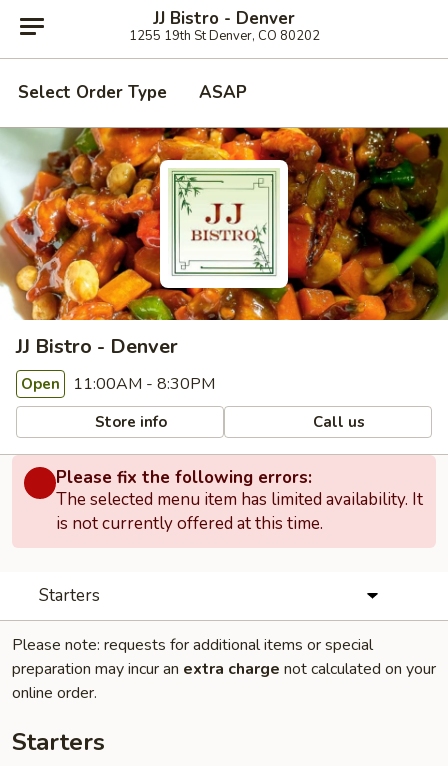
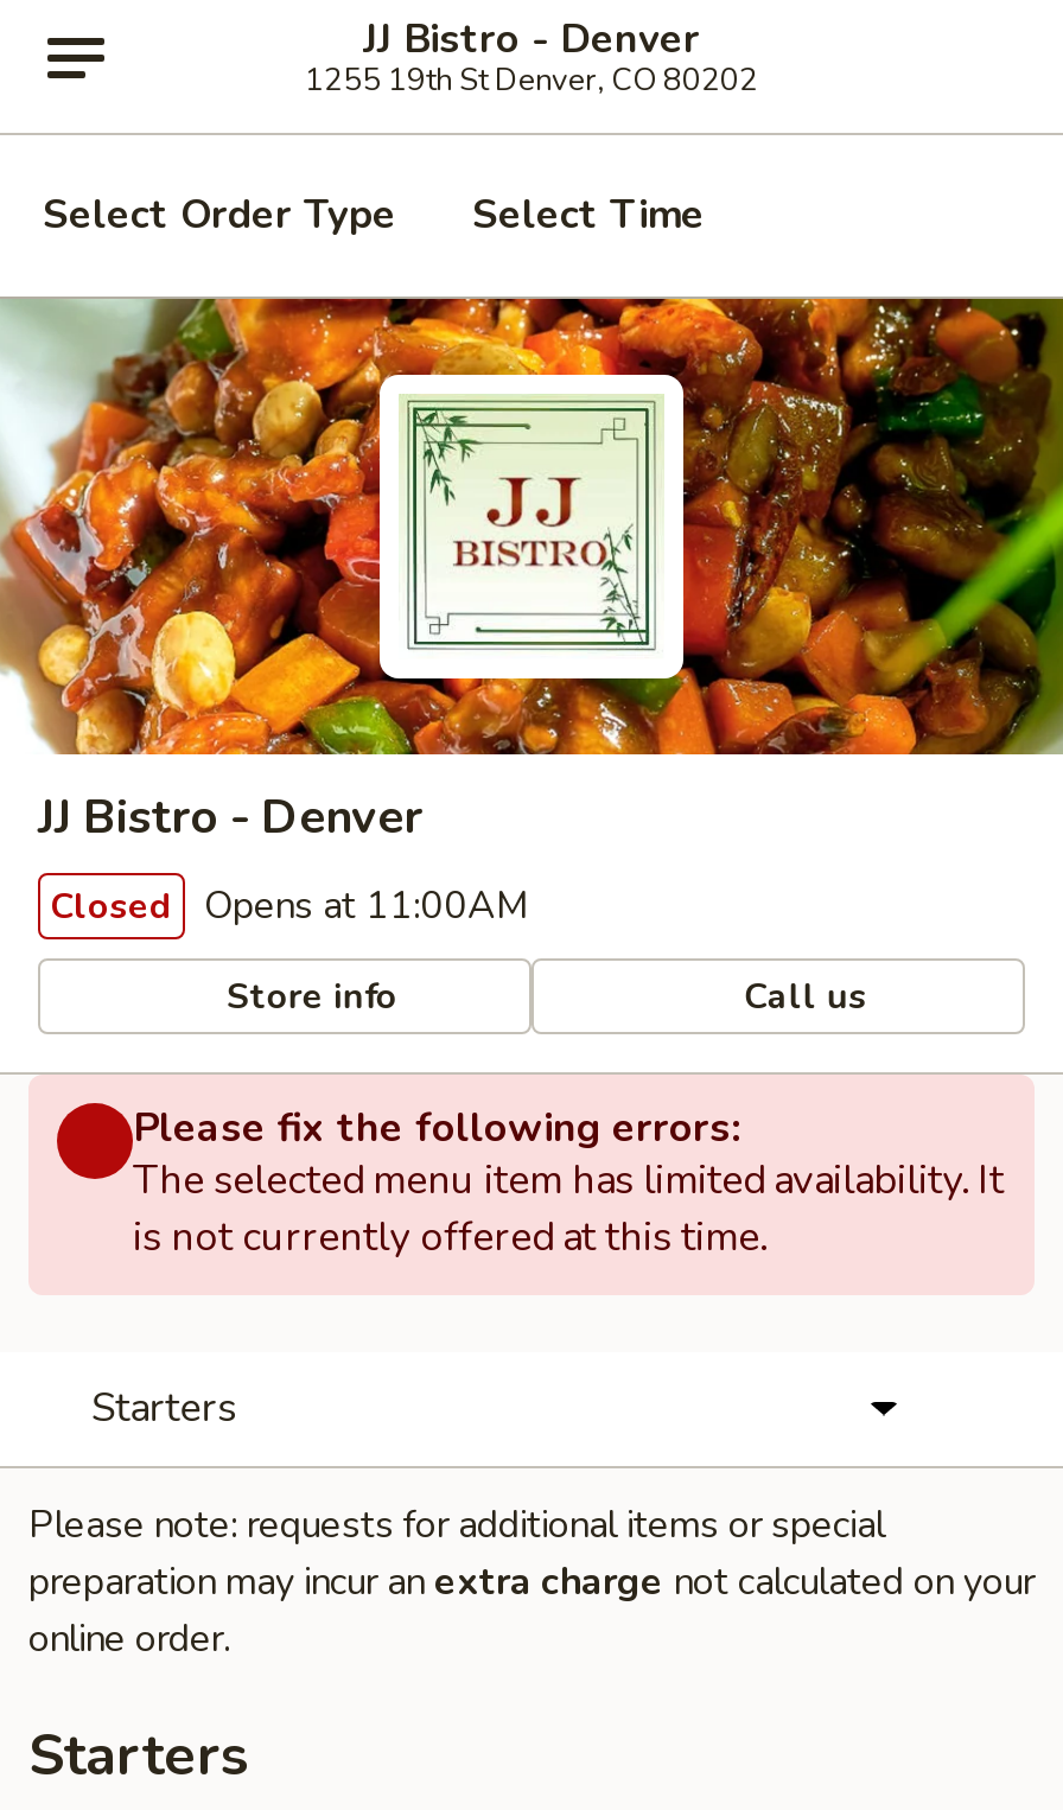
- ASAP
+ Select Time

- Open 11:00AM - 8:30PM
+ Closed Opens at 11:00AM
